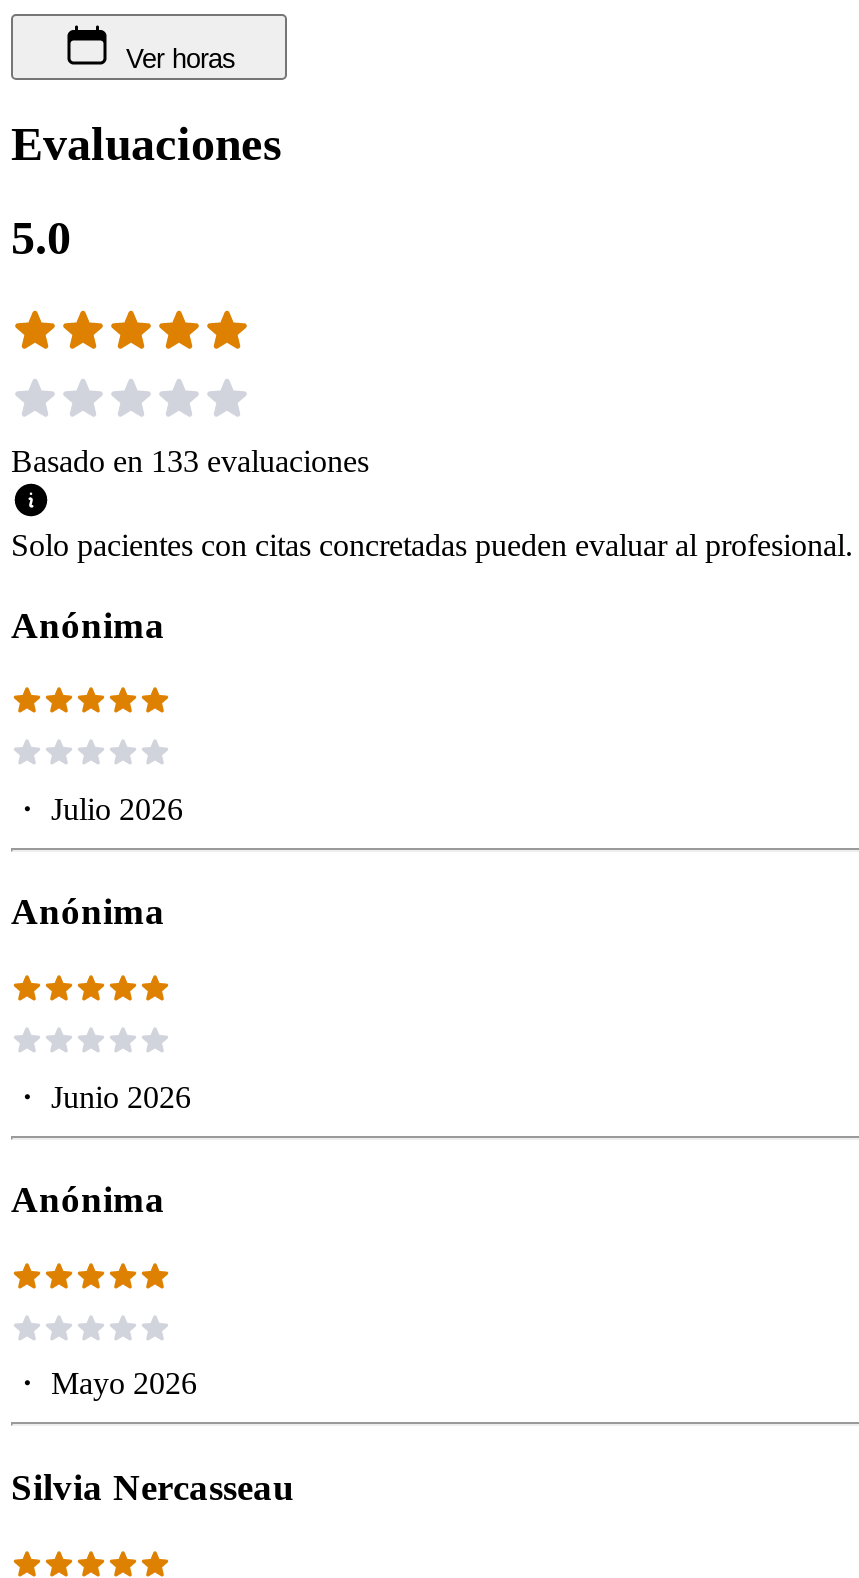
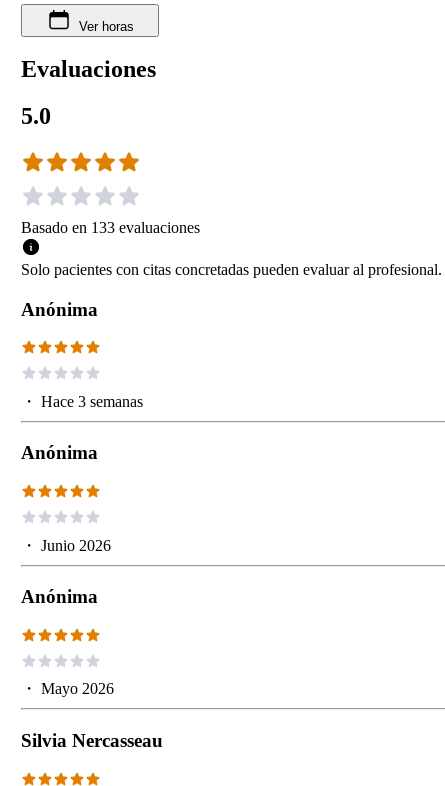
- ・Julio 2026
+ ・Hace 3 semanas
